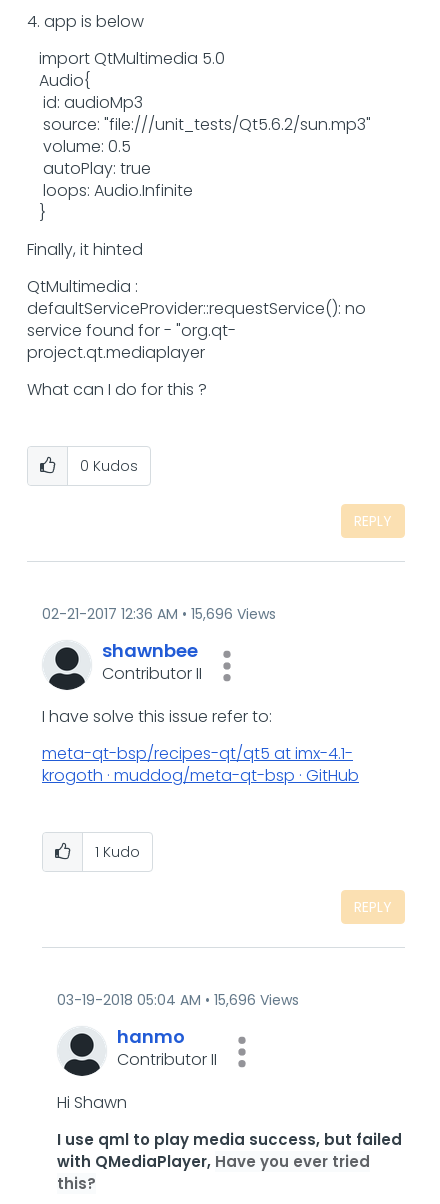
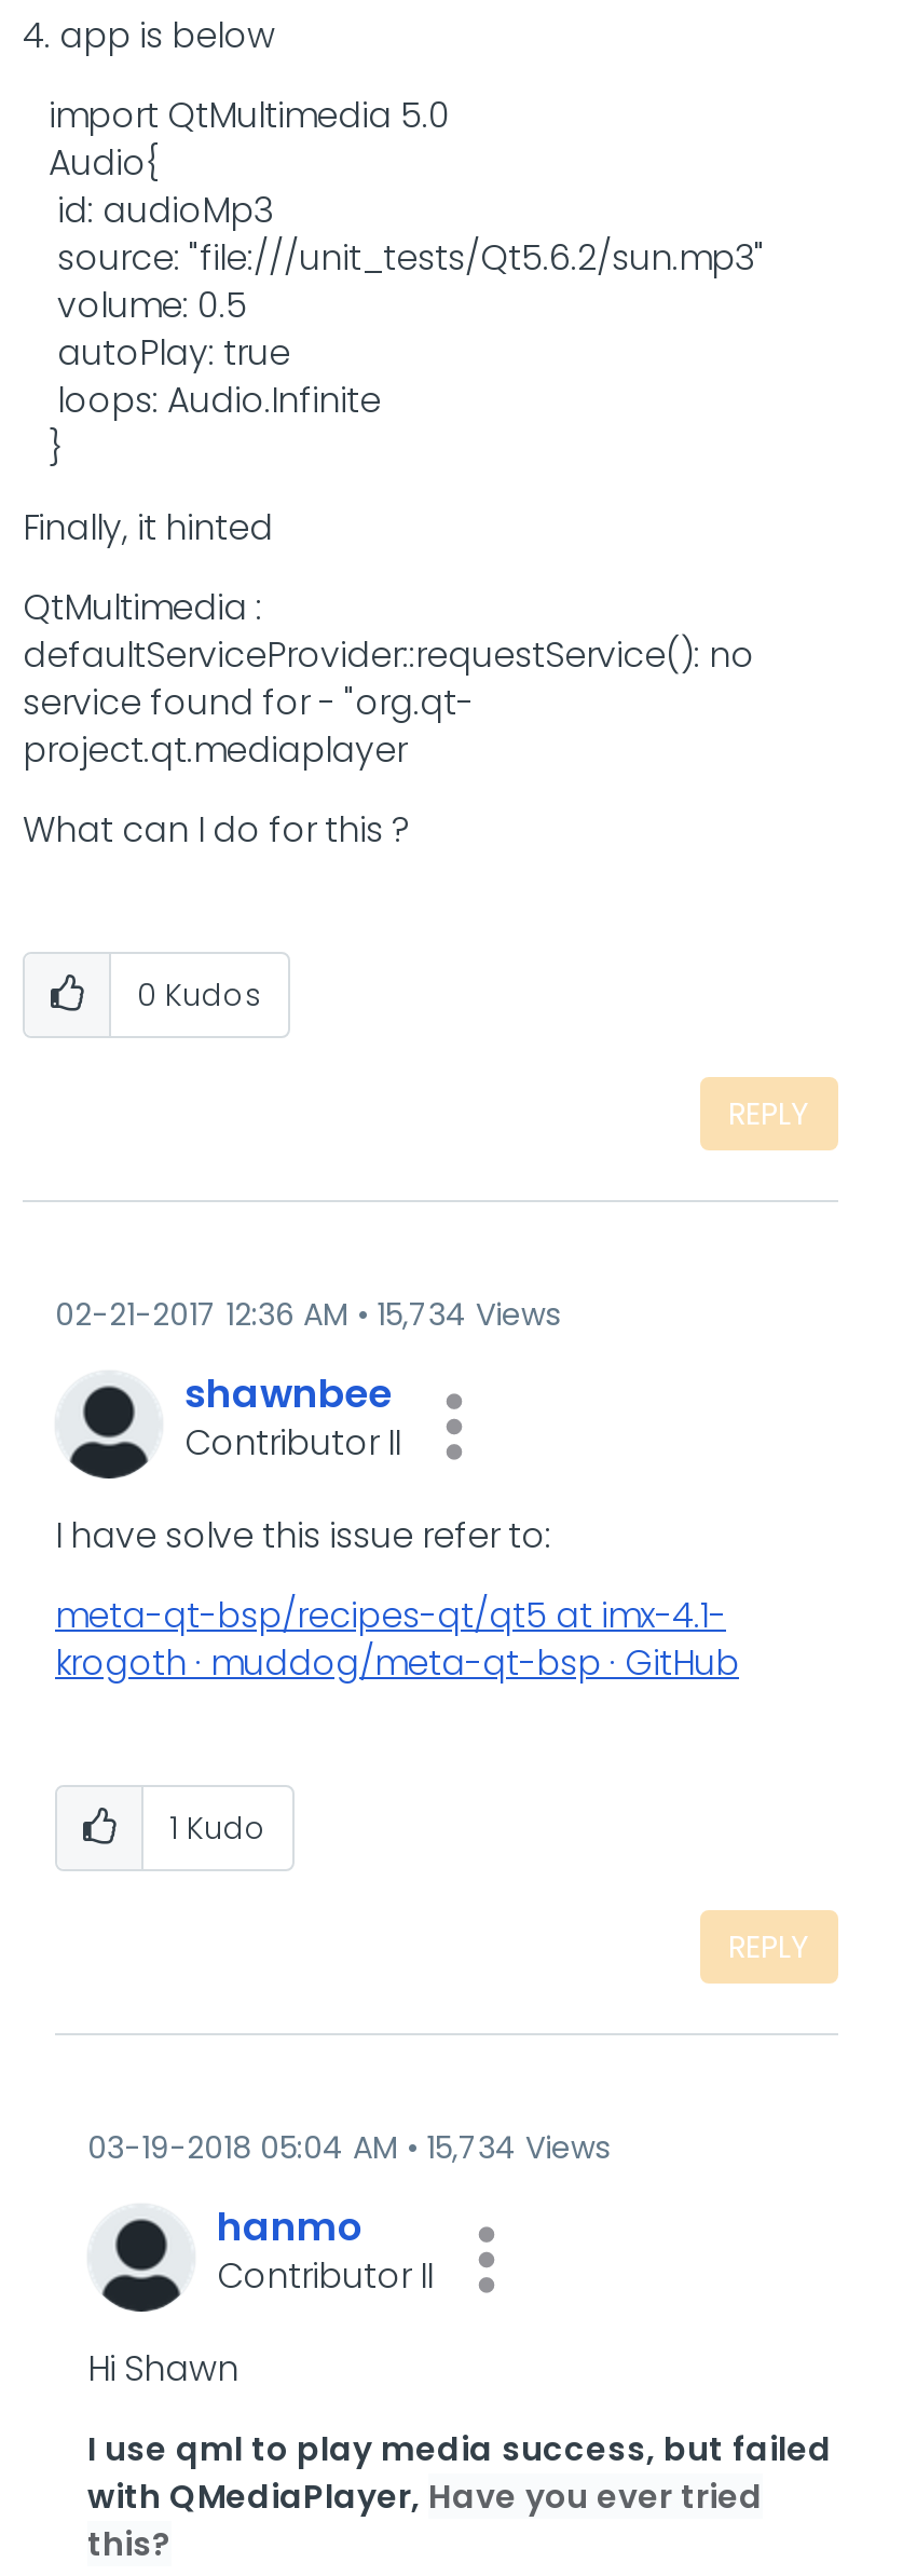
- 02-21-2017 12:36 AM 15,696 Views
+ 02-21-2017 12:36 AM 15,734 Views

- 03-19-2018 05:04 AM 15,696 Views
+ 03-19-2018 05:04 AM 15,734 Views
